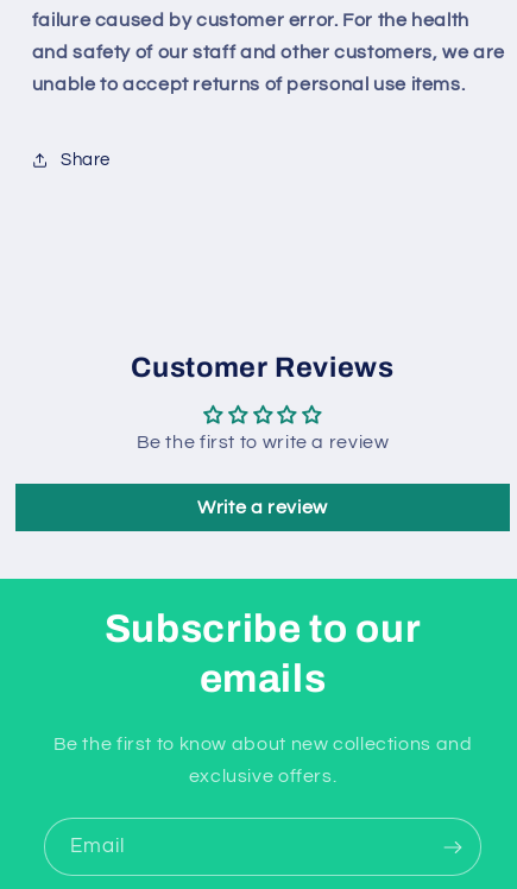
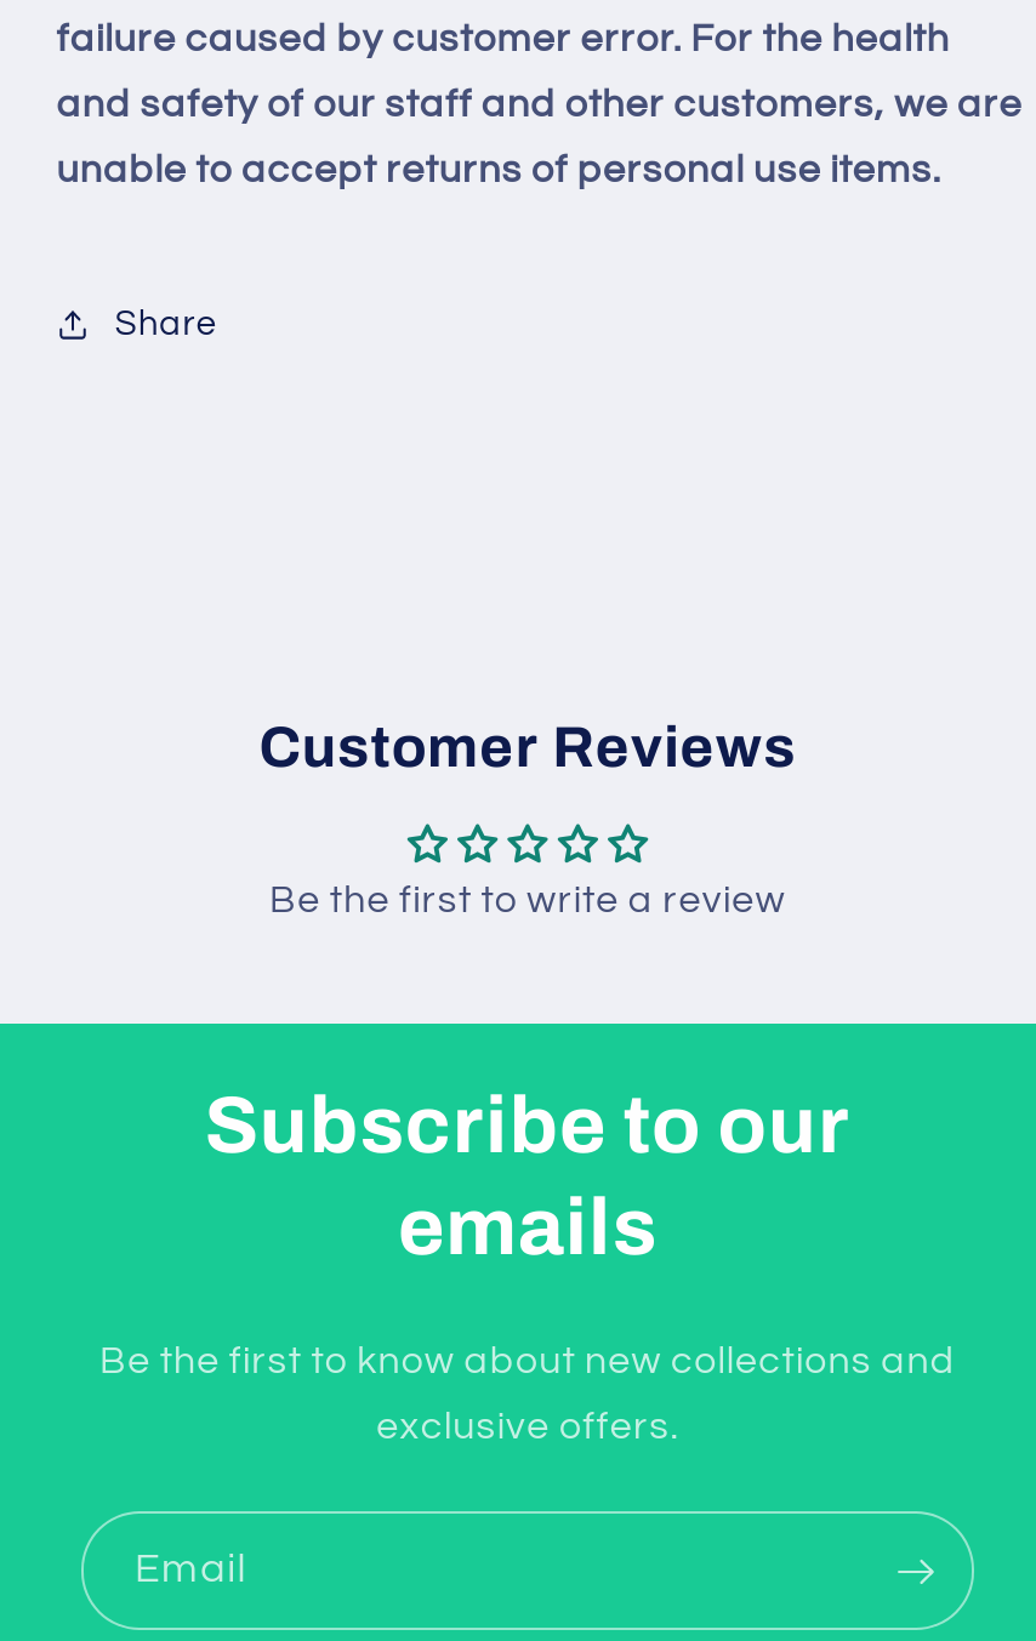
- Write a review
